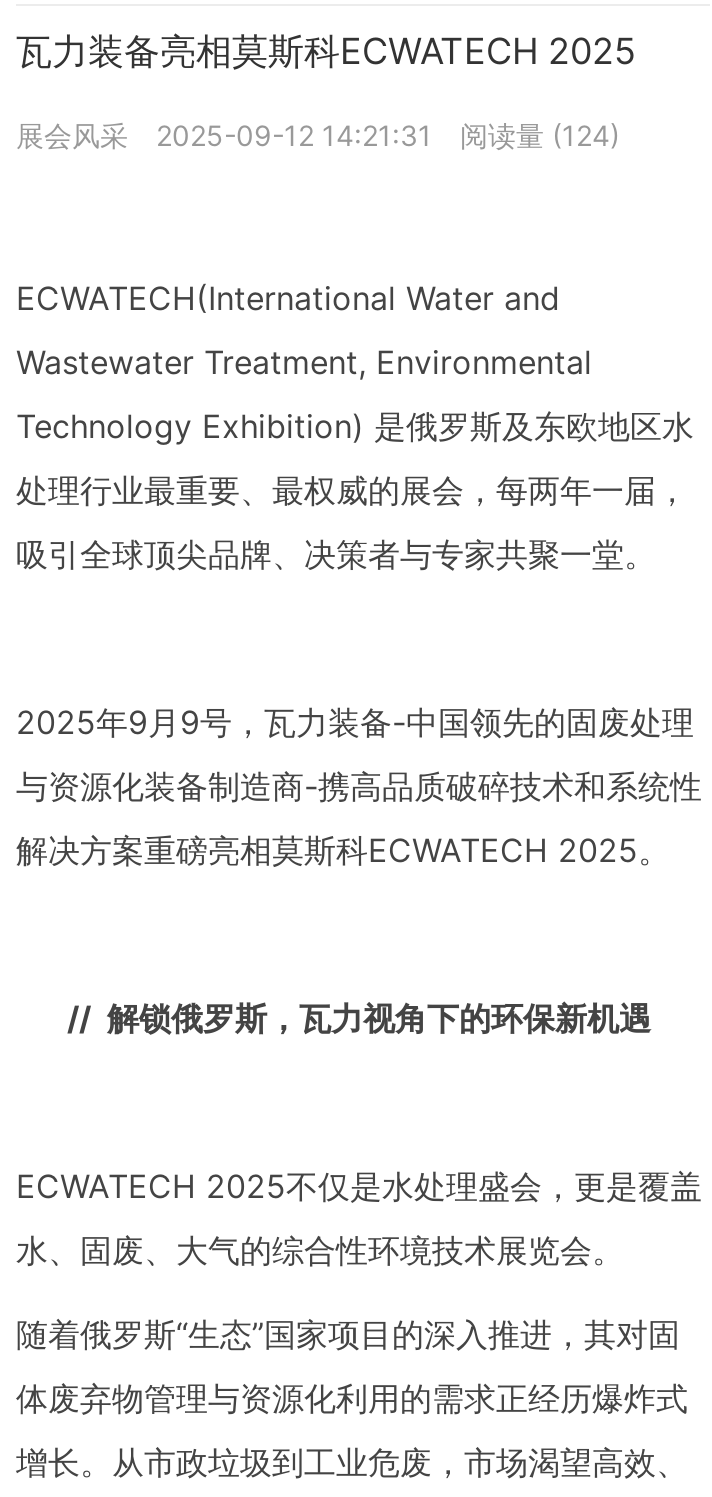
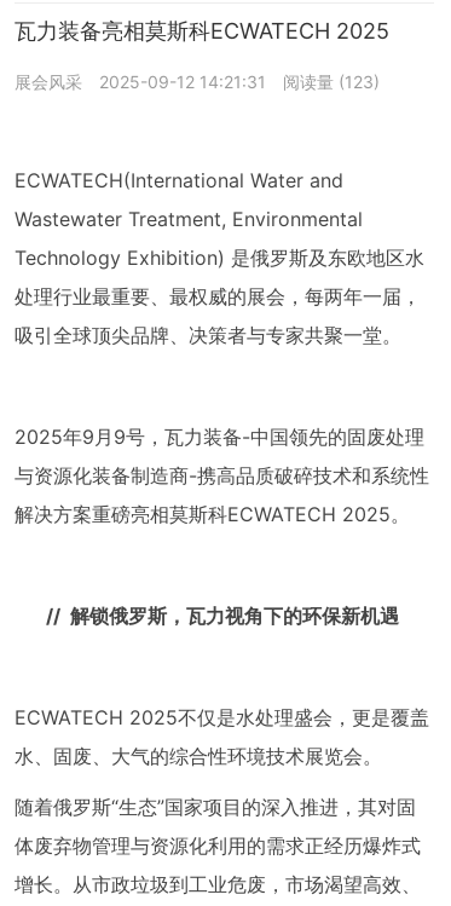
- 展会风采 2025-09-12 14:21:31 阅读量 (124)
+ 展会风采 2025-09-12 14:21:31 阅读量 (123)
